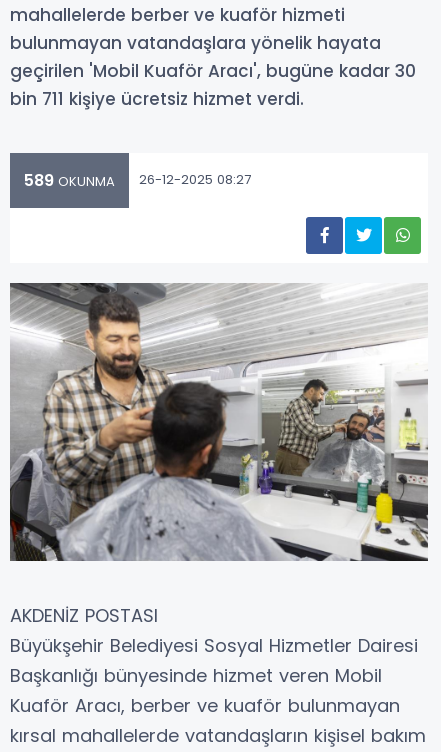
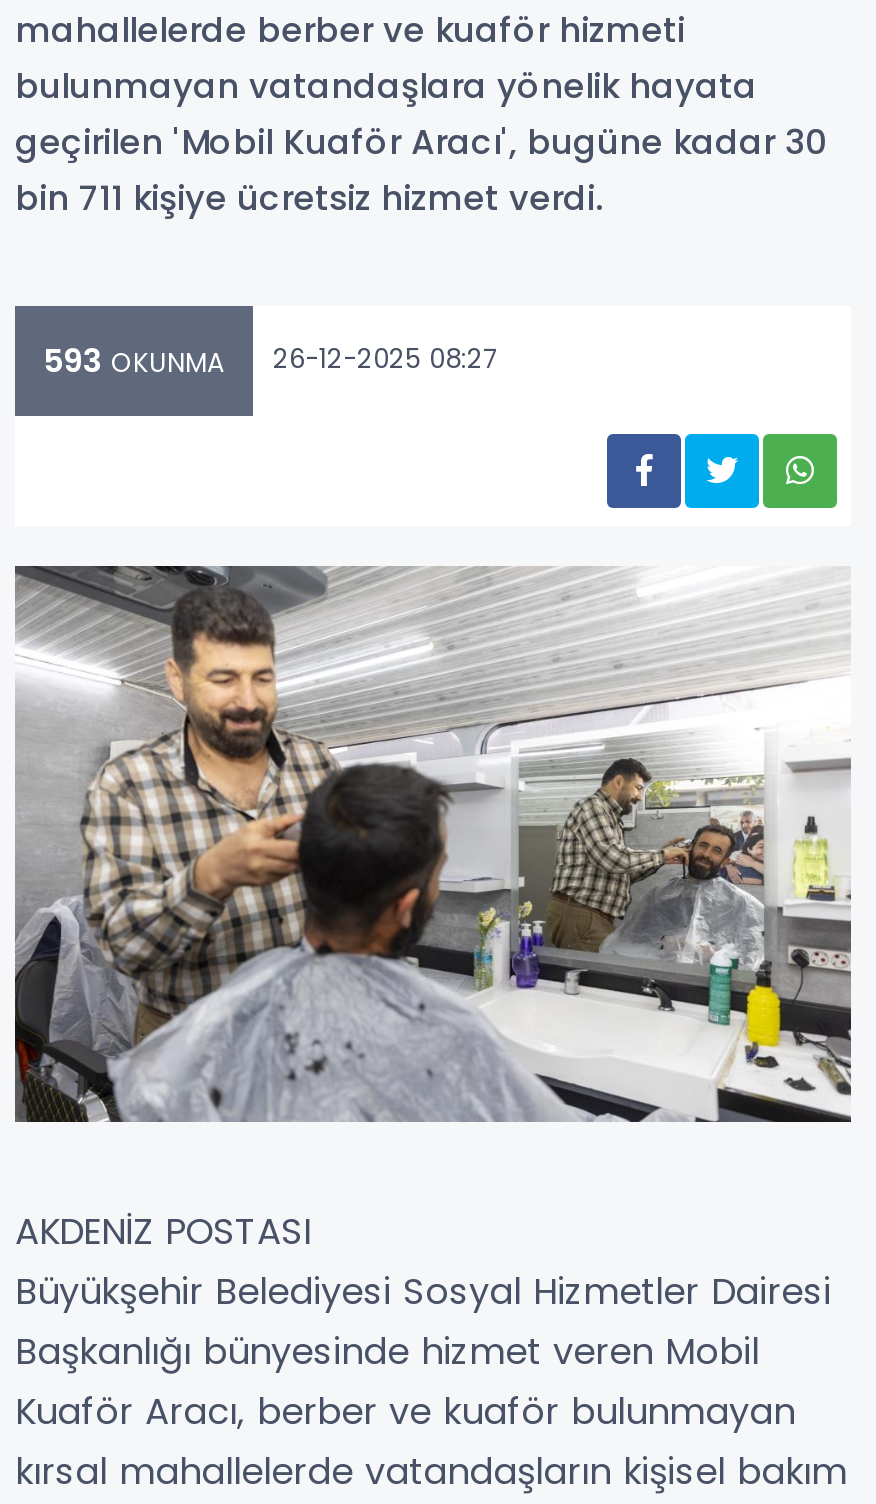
- 589 OKUNMA 26-12-2025 08:27
+ 593 OKUNMA 26-12-2025 08:27
